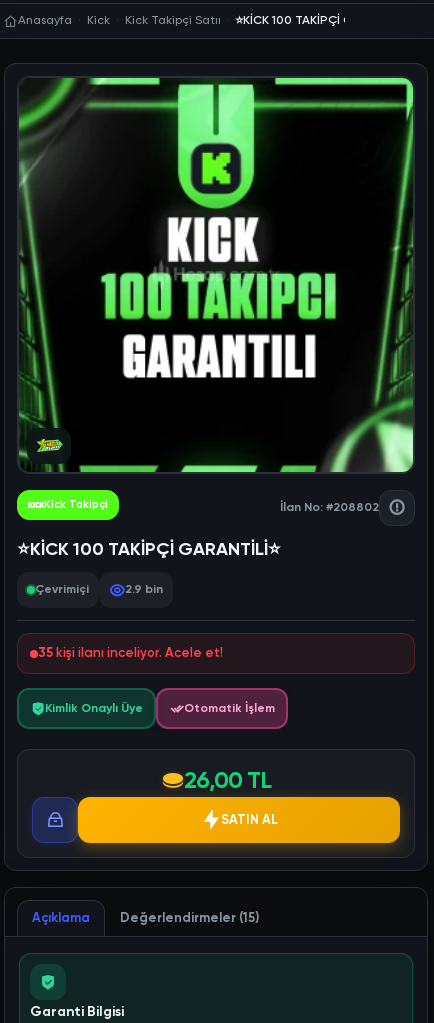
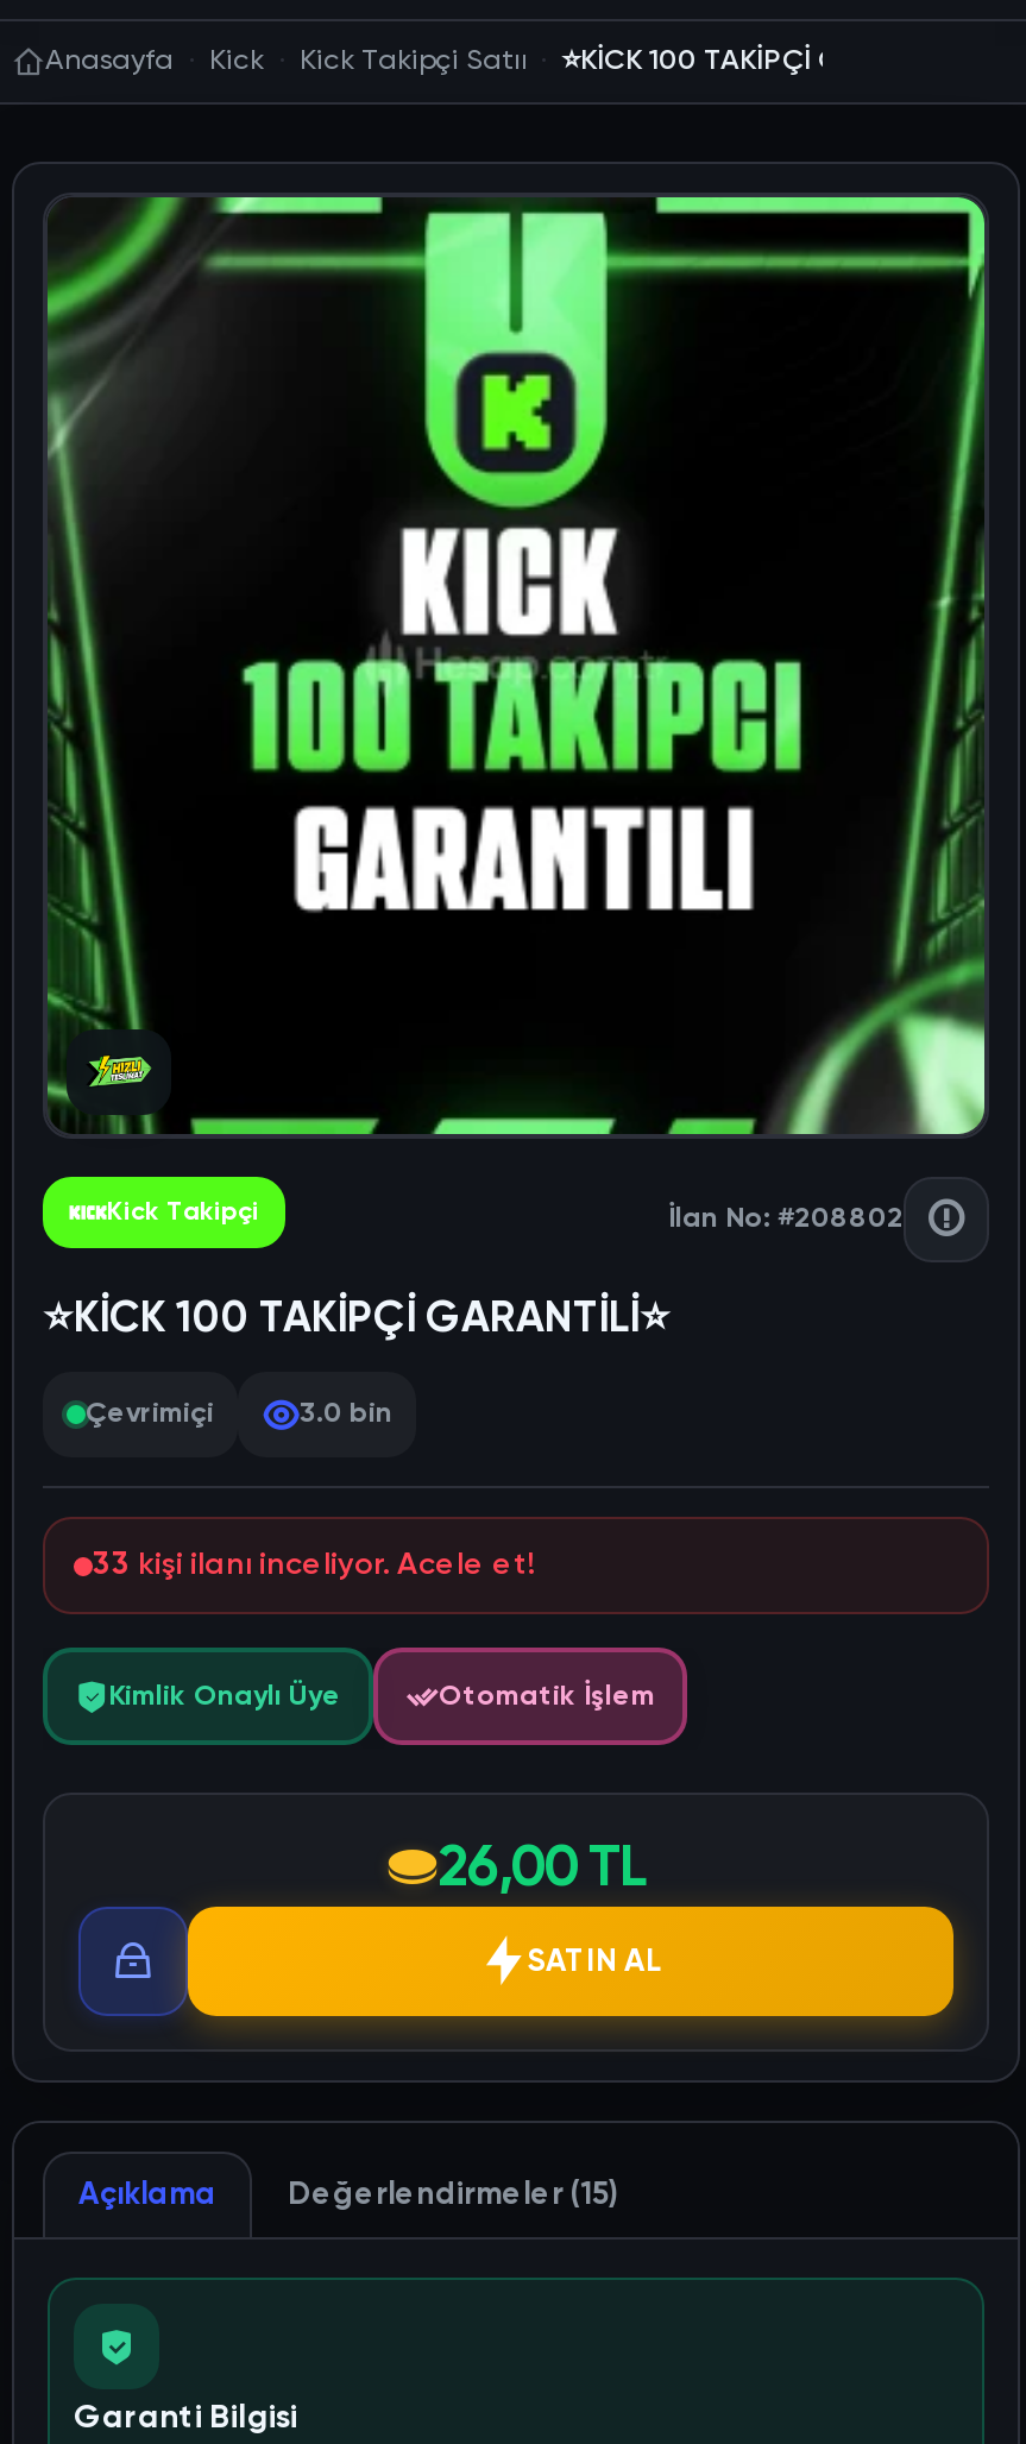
- 2.9 bin
+ 3.0 bin

- 35 kişi ilanı inceliyor. Acele et!
+ 33 kişi ilanı inceliyor. Acele et!
